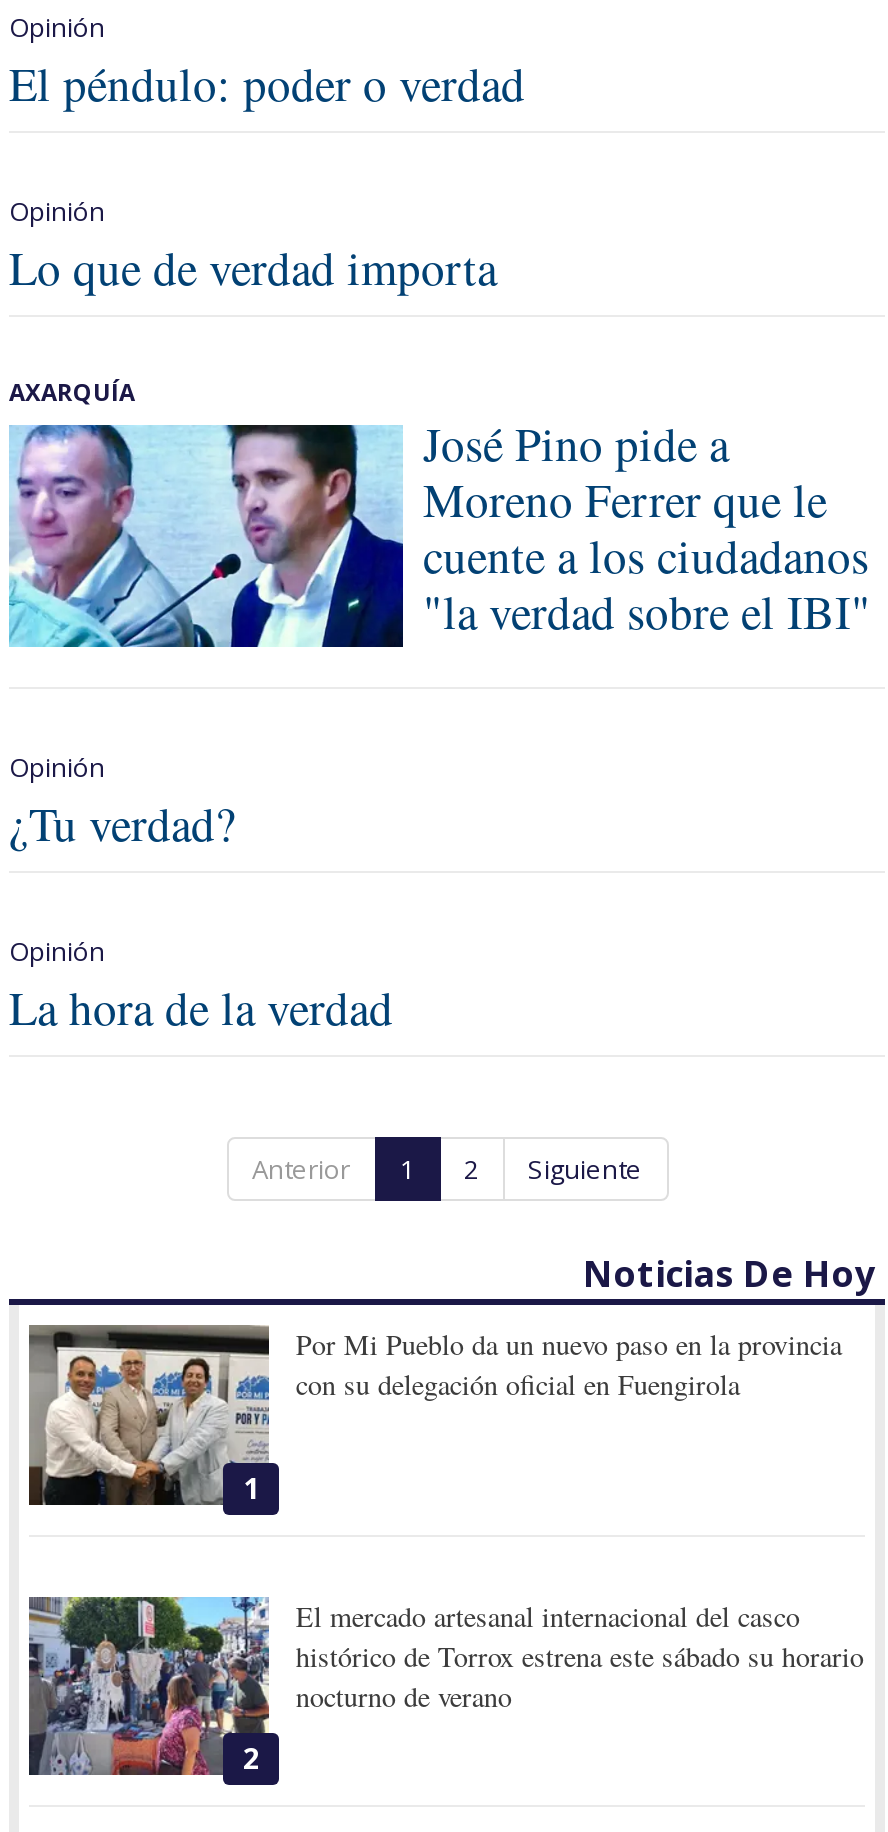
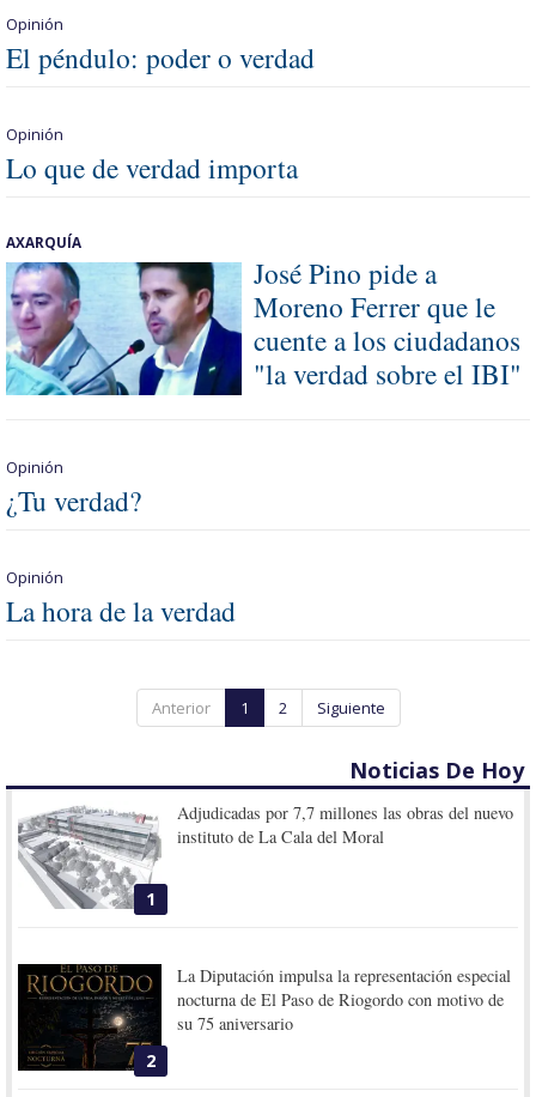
- [image]
- Por Mi Pueblo da un nuevo paso en la provincia
- con su delegación oficial en Fuengirola
+ [image]
+ Adjudicadas por 7,7 millones las obras del nuevo
+ instituto de La Cala del Moral

- [image]
- El mercado artesanal internacional del casco
- histórico de Torrox estrena este sábado su horario
- nocturno de verano
+ [image]
+ La Diputación impulsa la representación especial
+ nocturna de El Paso de Riogordo con motivo de
+ su 75 aniversario
